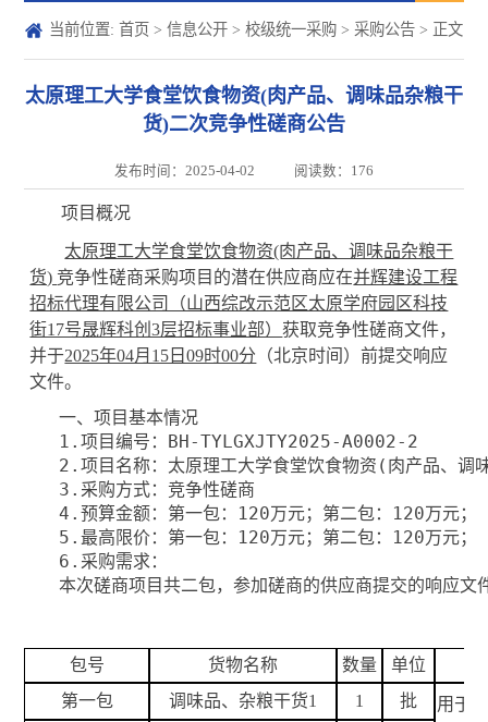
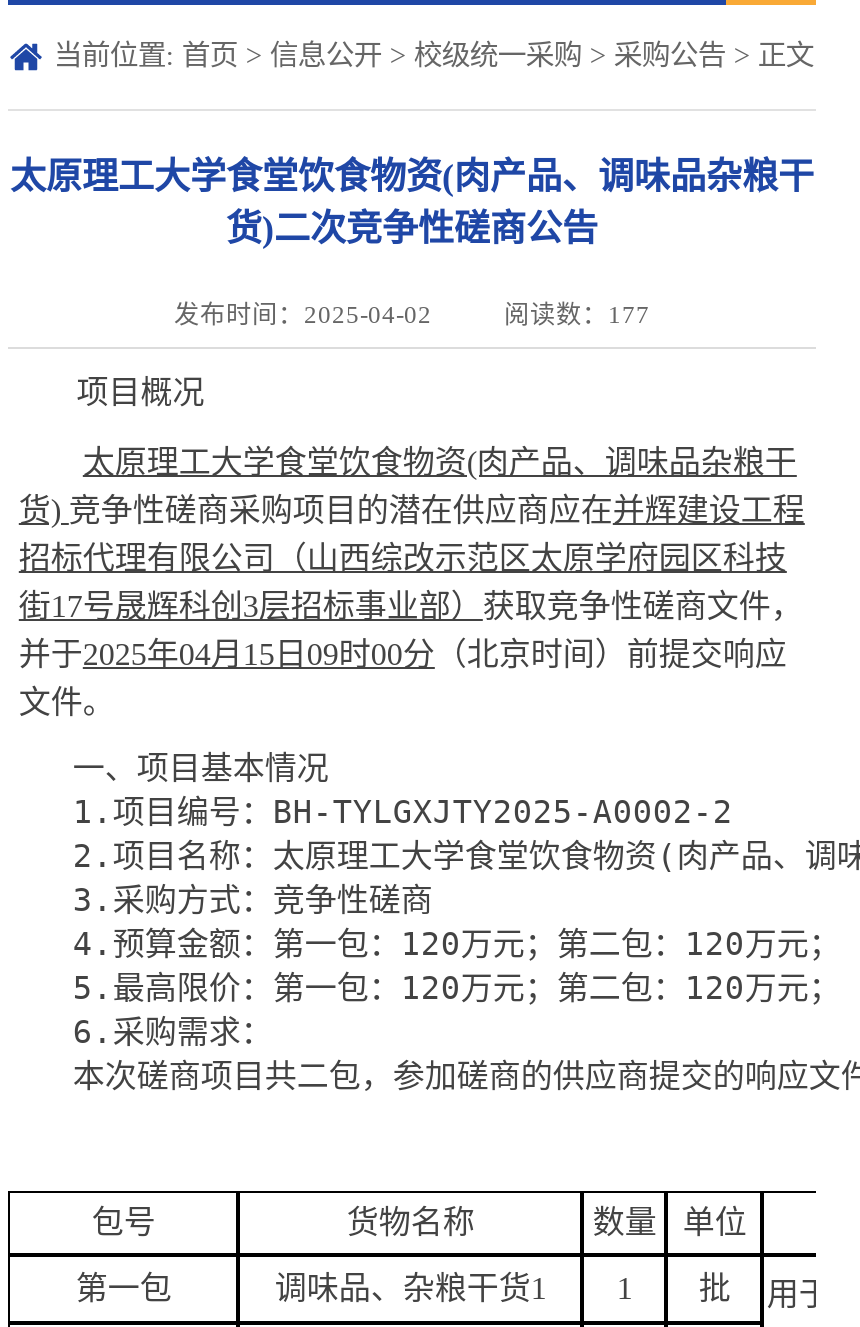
- 阅读数：176
+ 阅读数：177
